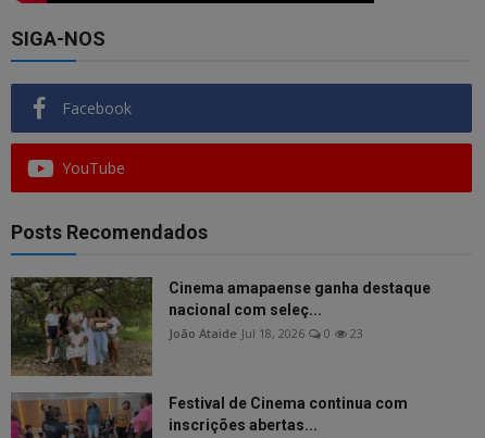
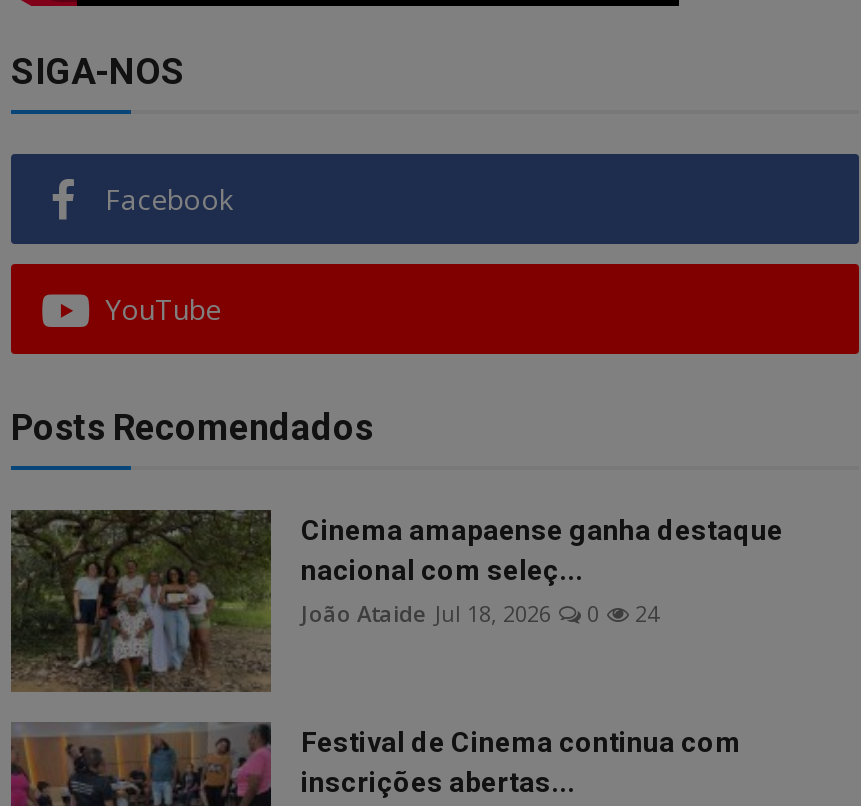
- João Ataide Jul 18, 2026 0 23
+ João Ataide Jul 18, 2026 0 24
